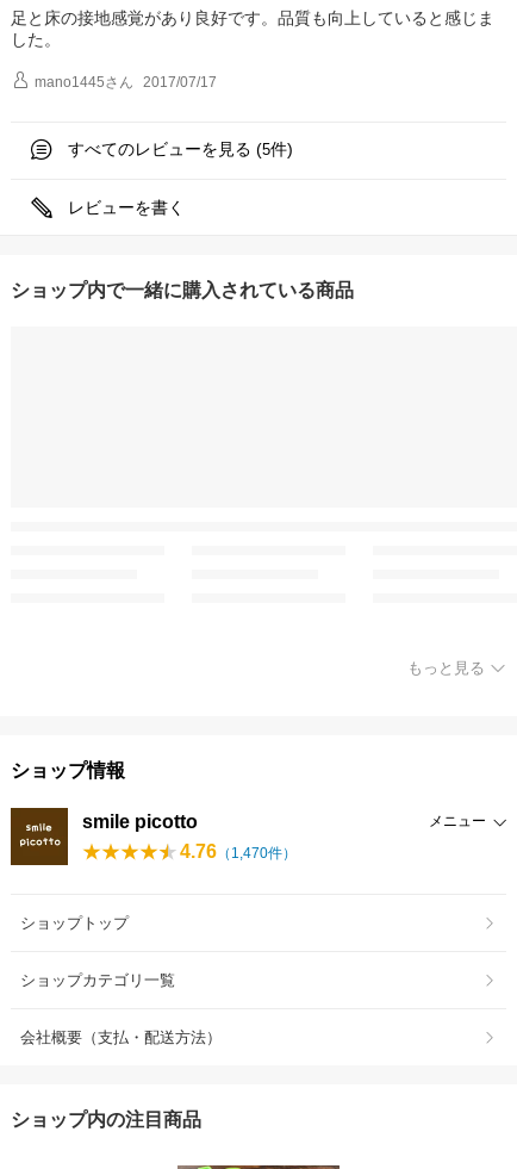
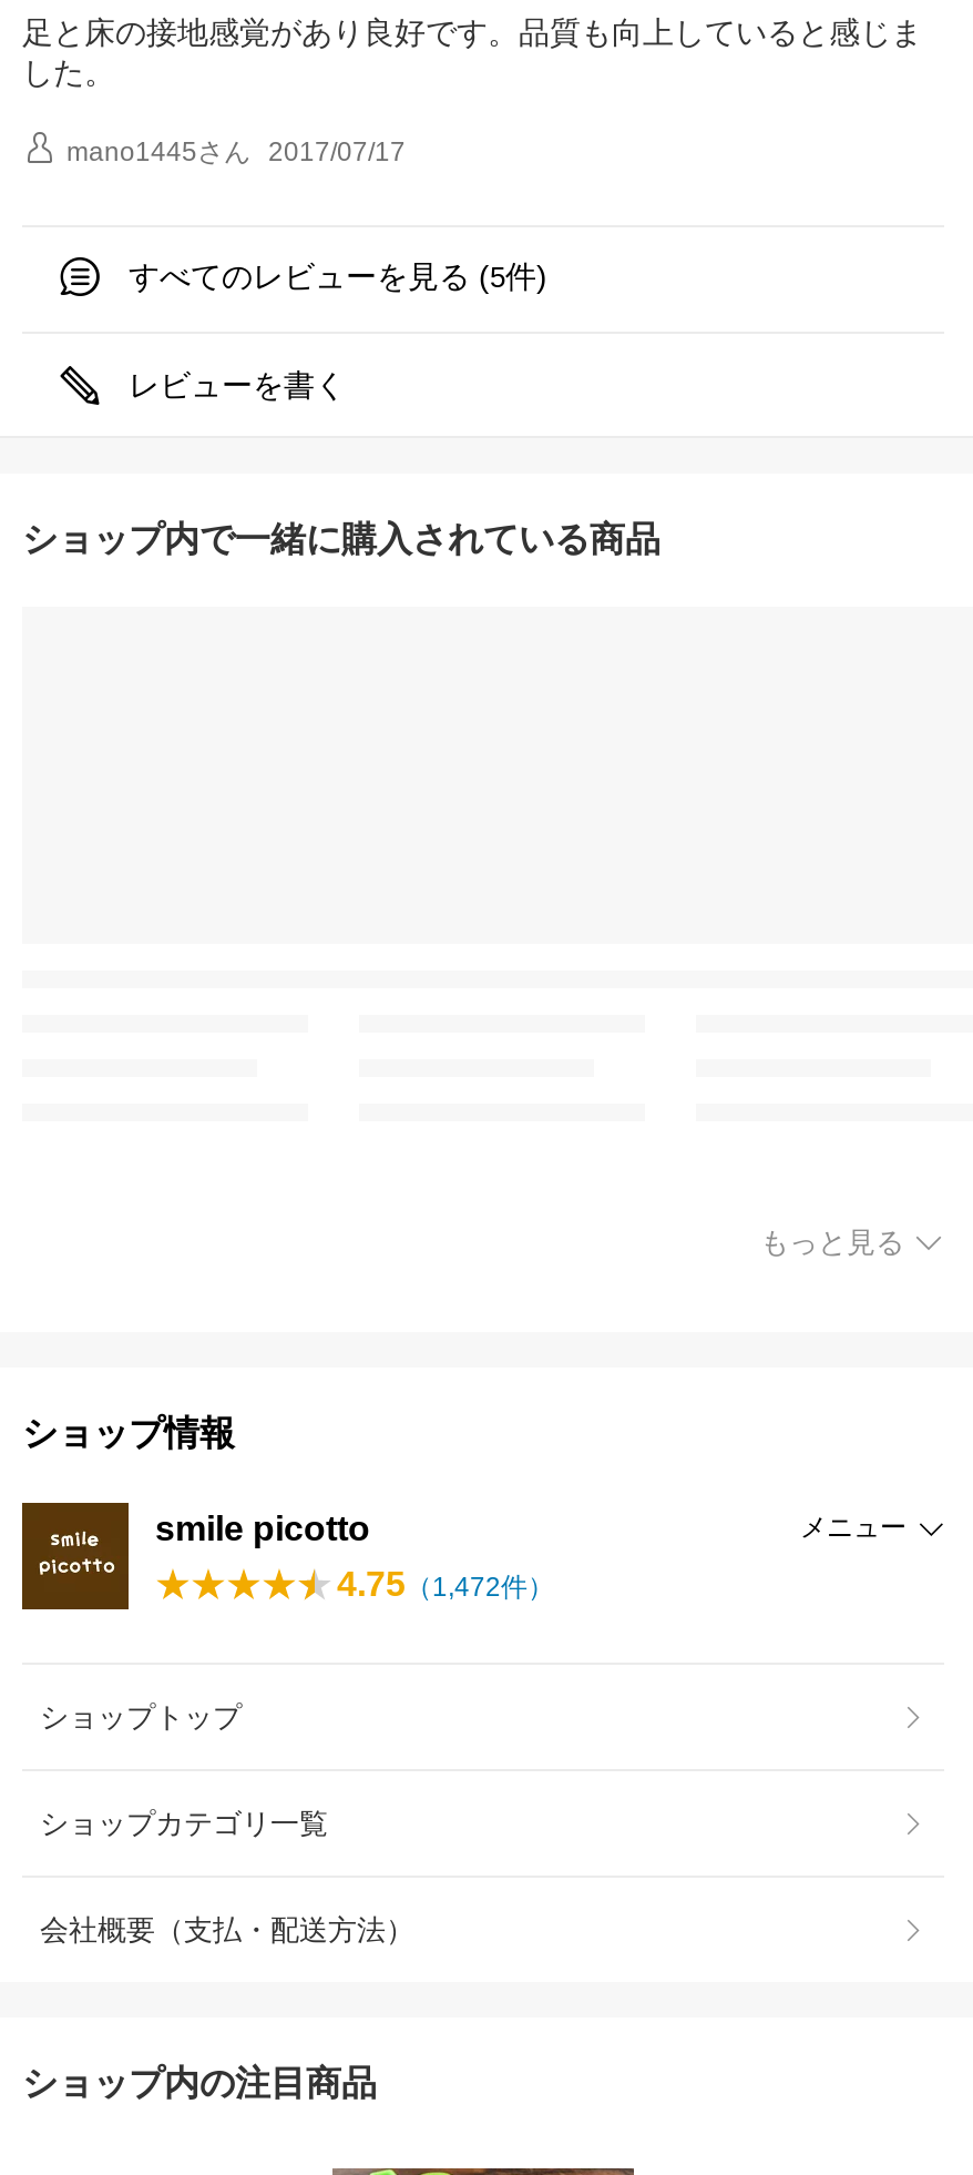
- 4.76（1,470件）
+ 4.75（1,472件）
